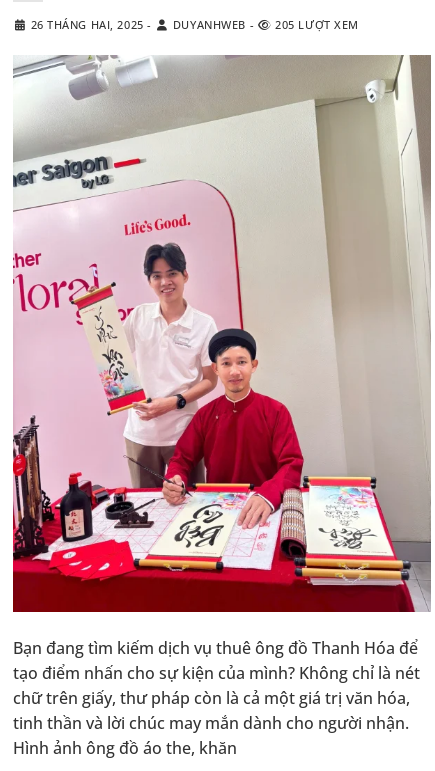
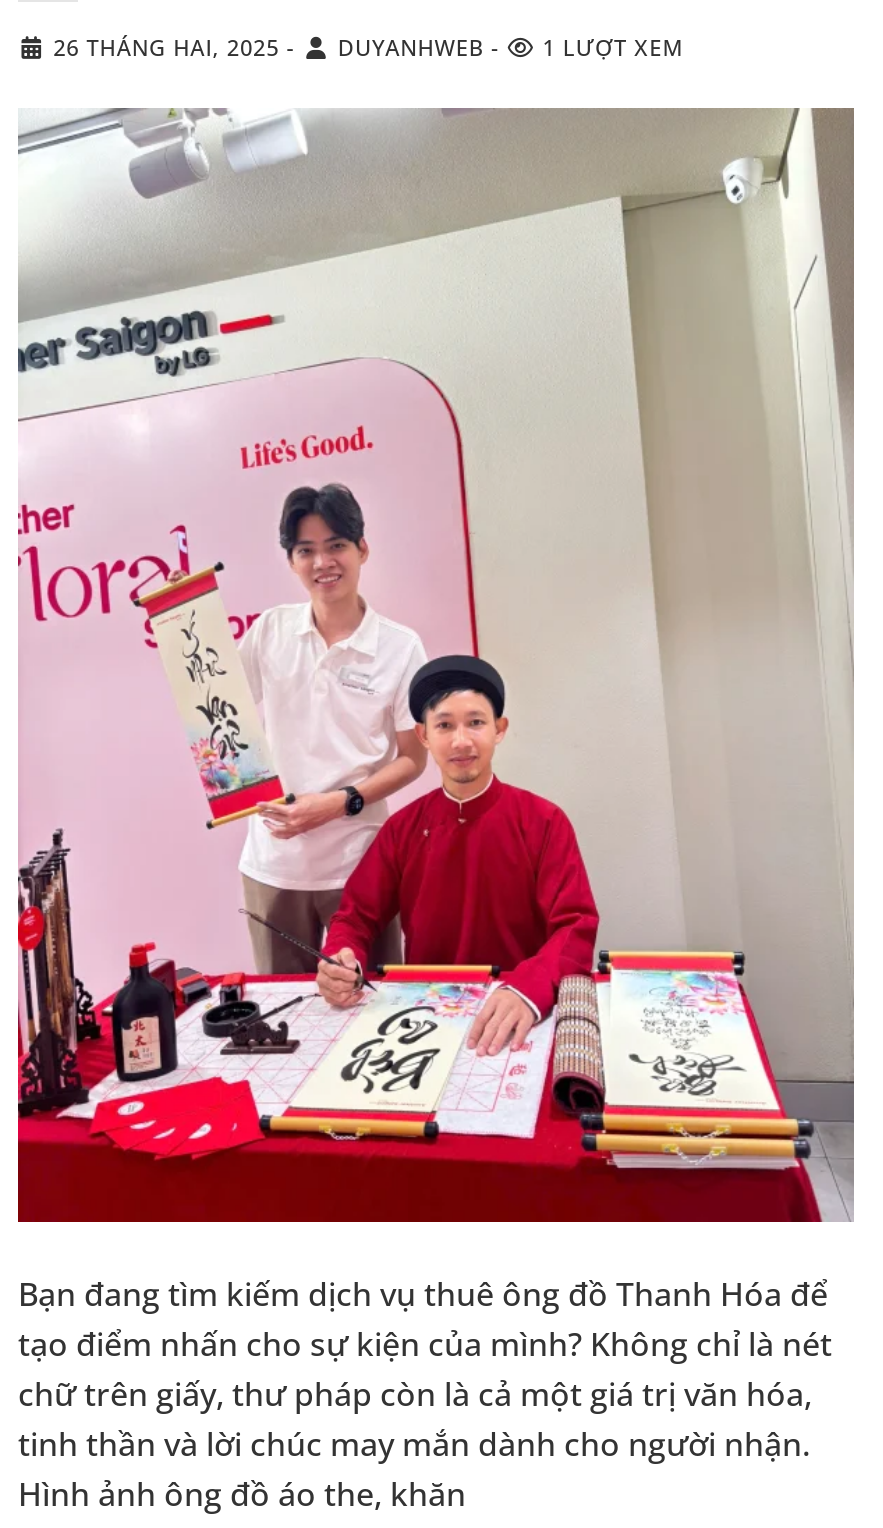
- 26 THÁNG HAI, 2025 - DUYANHWEB - 205 LƯỢT XEM
+ 26 THÁNG HAI, 2025 - DUYANHWEB - 1 LƯỢT XEM
